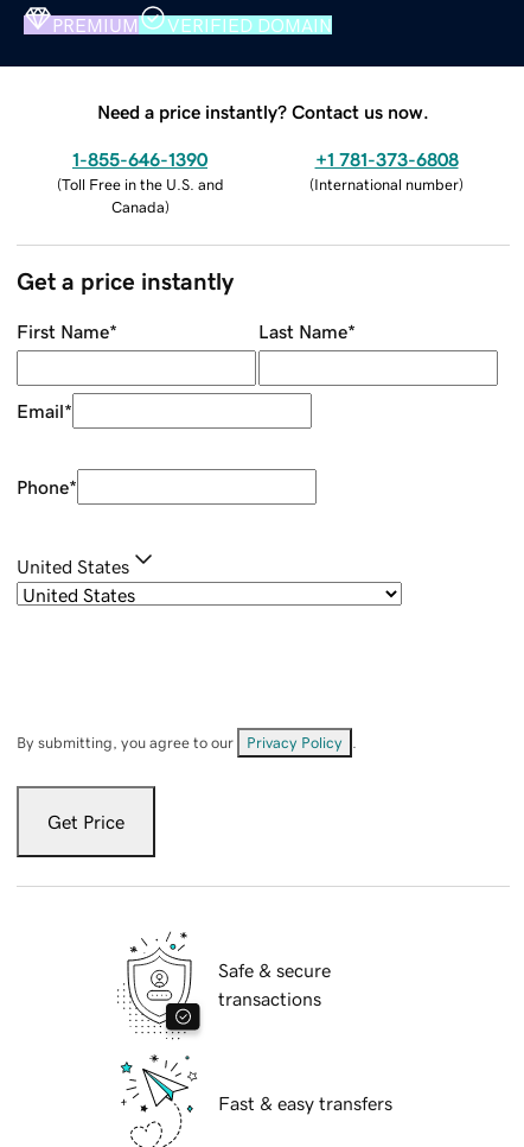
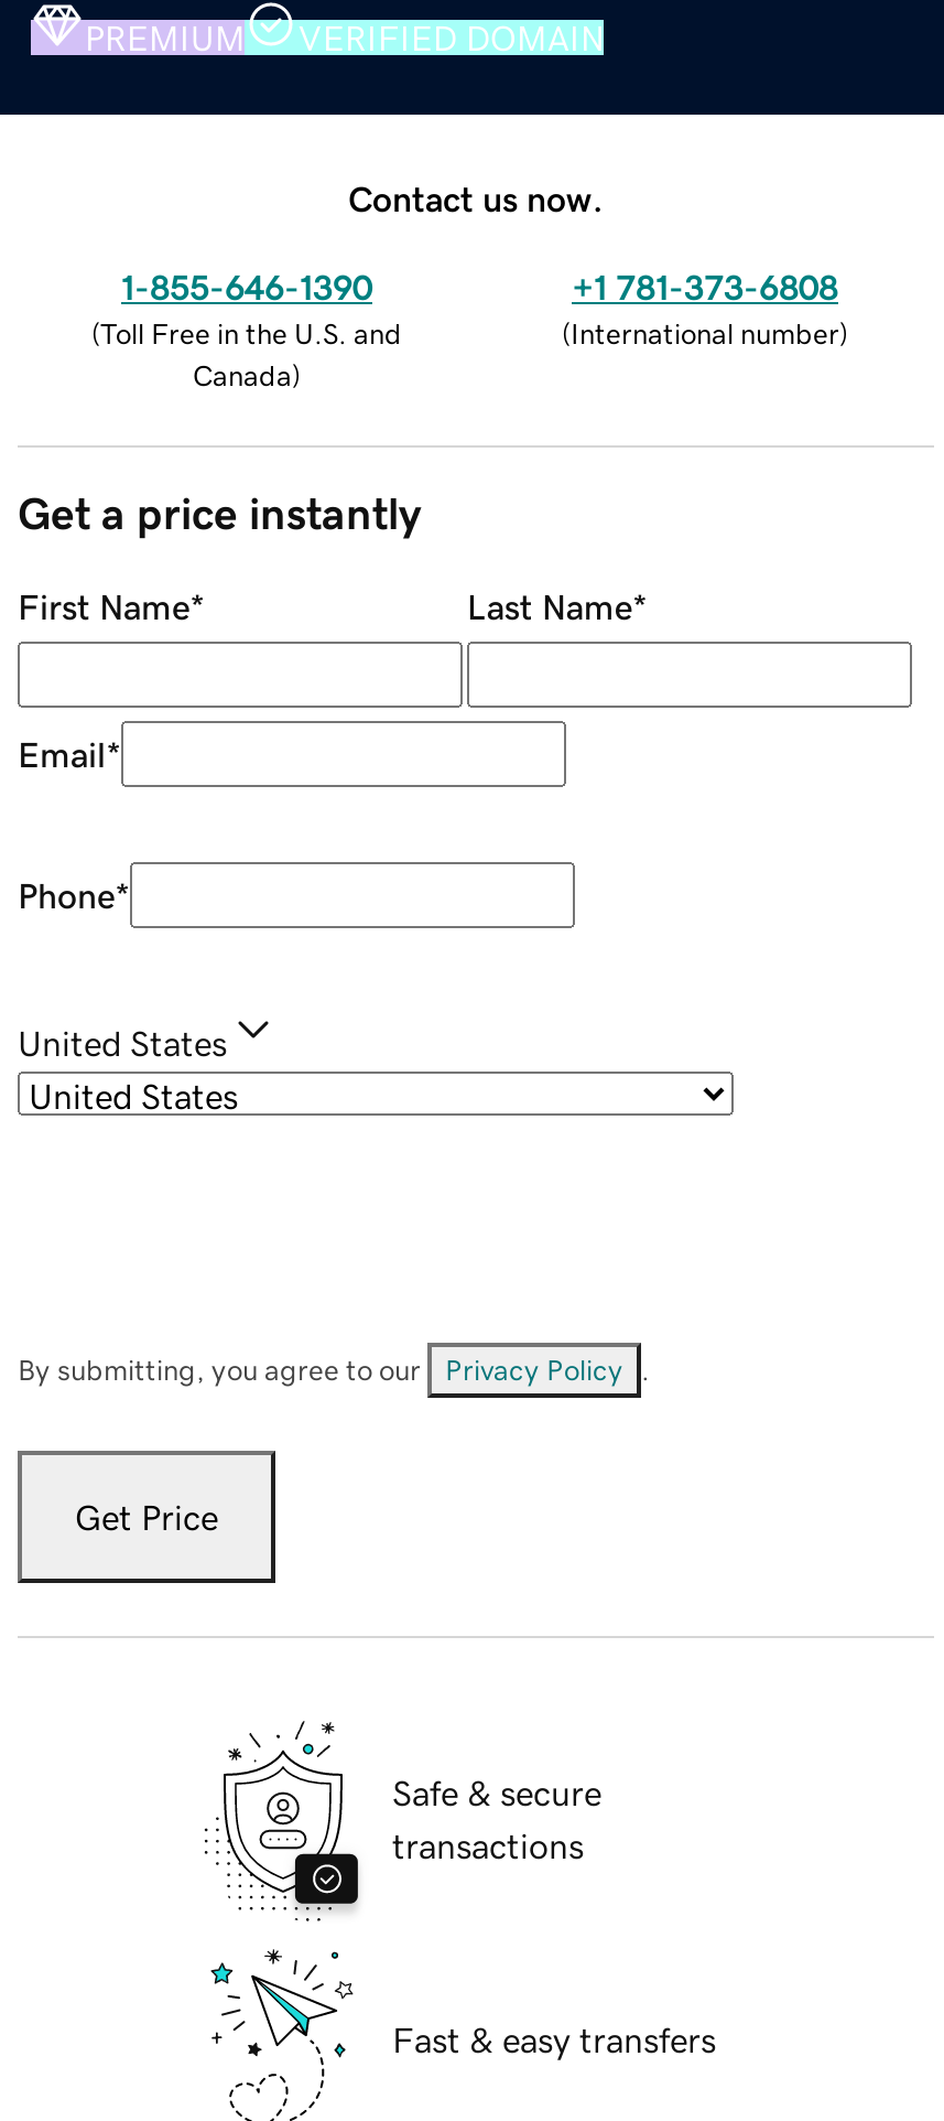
- Need a price instantly? Contact us now.
+ Contact us now.
